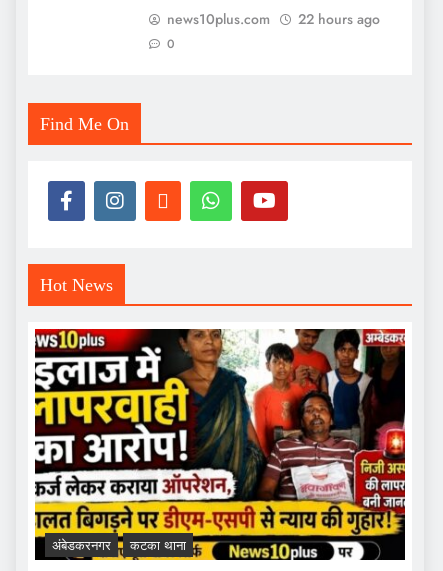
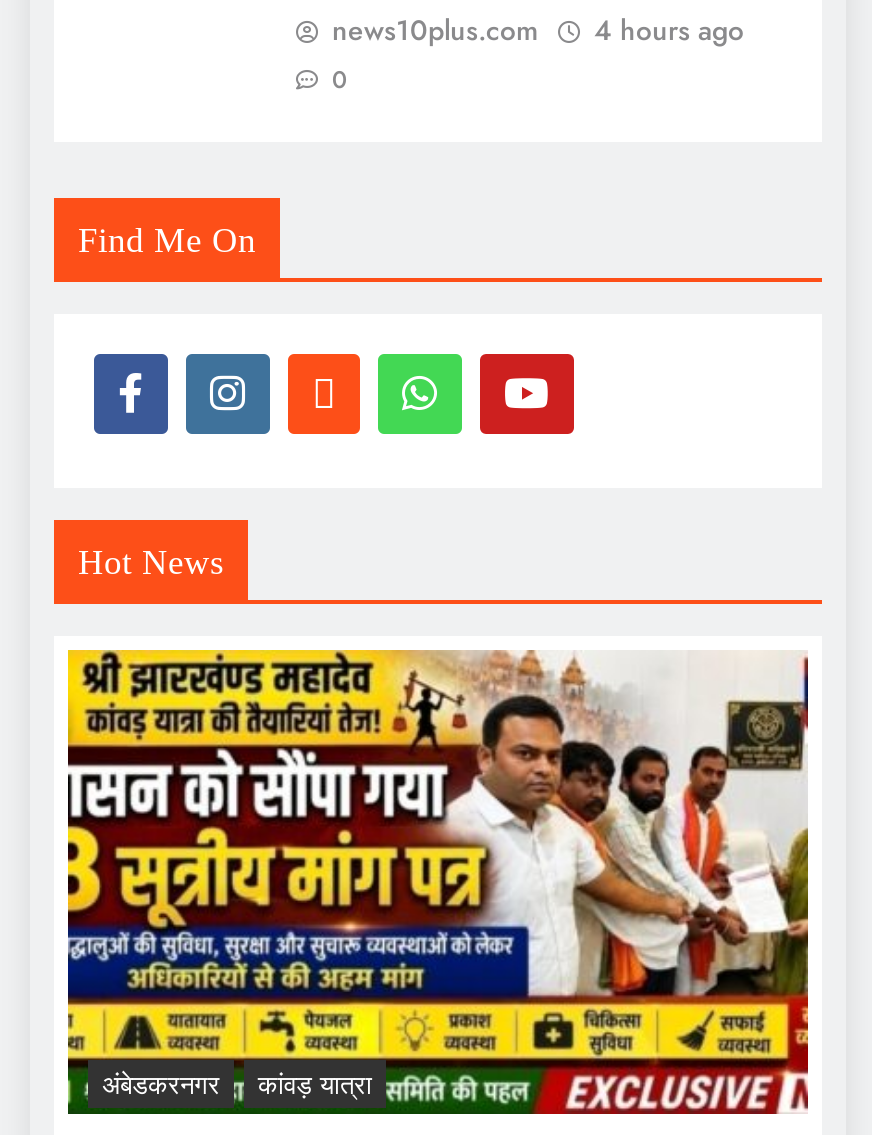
- news10plus.com 22 hours ago
+ news10plus.com 4 hours ago

- [image]
- कटका थाना
+ [image]
+ कांवड़ यात्रा
